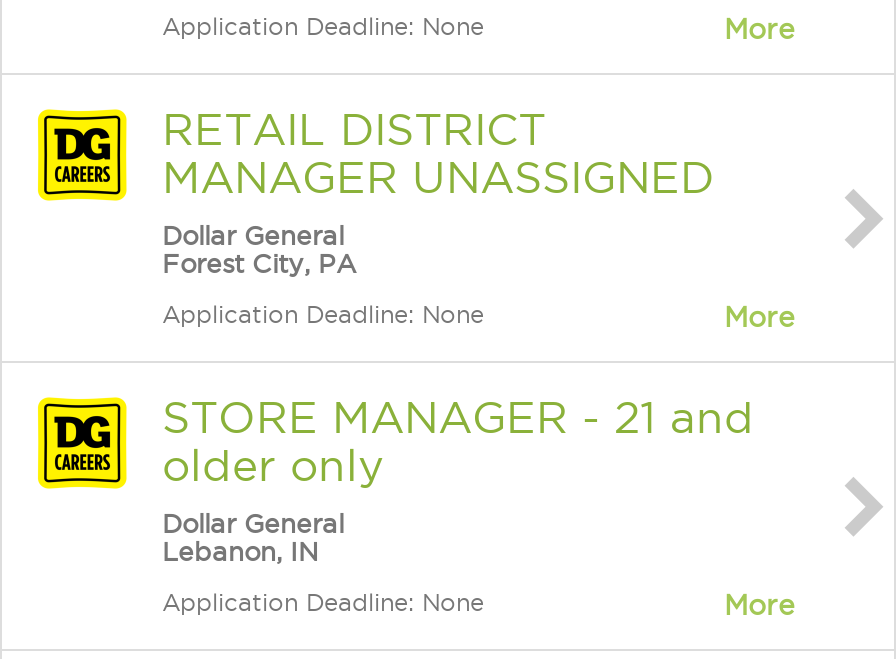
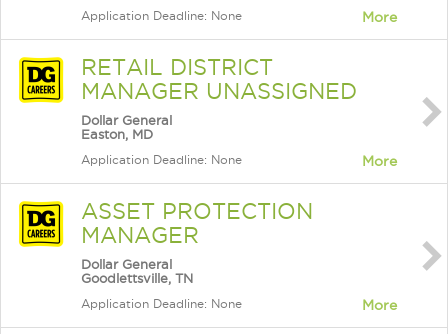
- Forest City, PA
+ Easton, MD

- STORE MANAGER - 21 and
- older only
+ ASSET PROTECTION
+ MANAGER

- Lebanon, IN
+ Goodlettsville, TN
